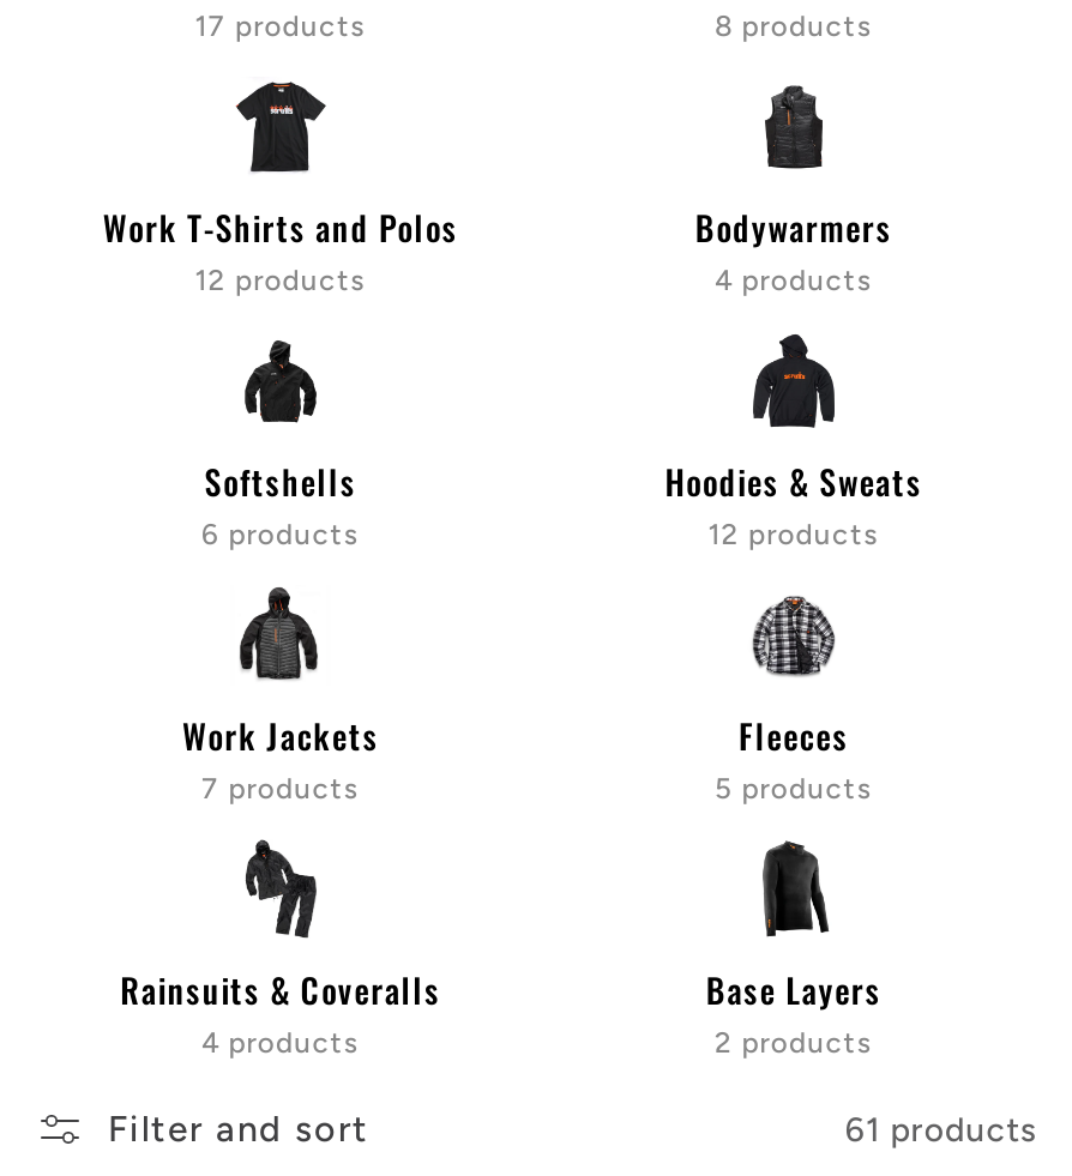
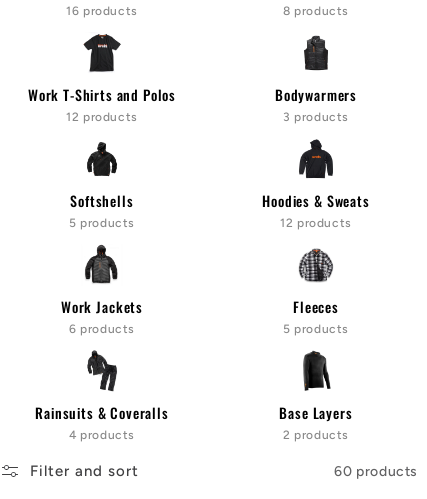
- 17 products
+ 16 products

- 4 products
+ 3 products

- 6 products
+ 5 products

- 7 products
+ 6 products

- 61 products
+ 60 products
